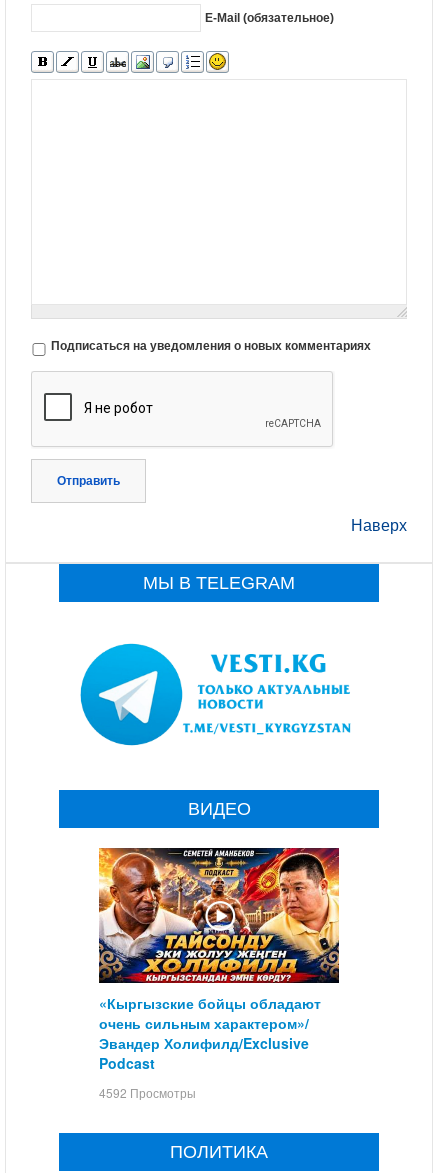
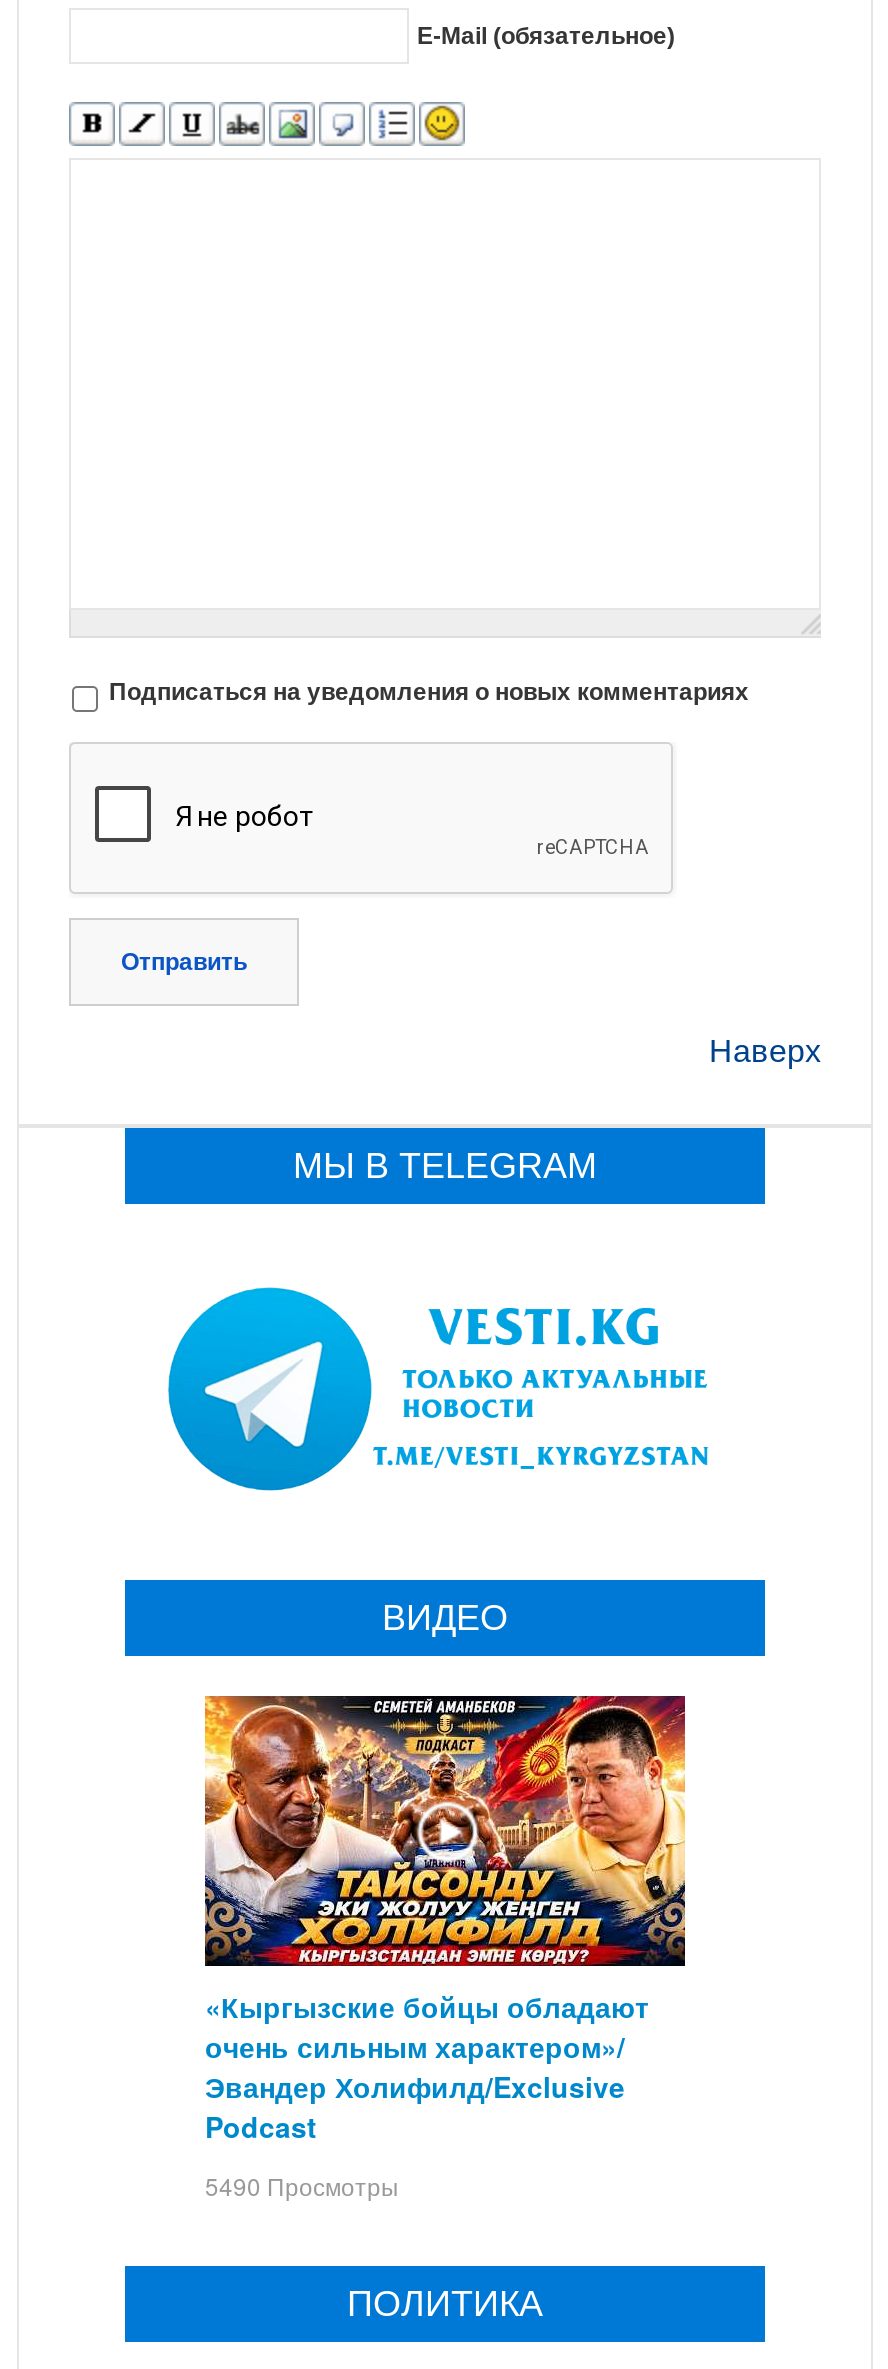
- 4592 Просмотры
+ 5490 Просмотры
